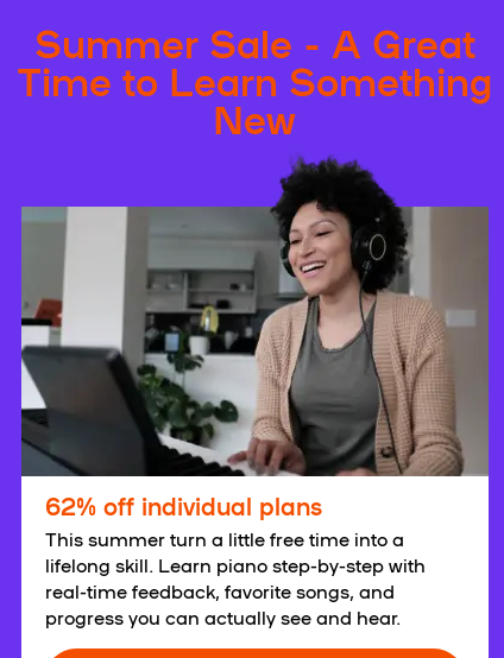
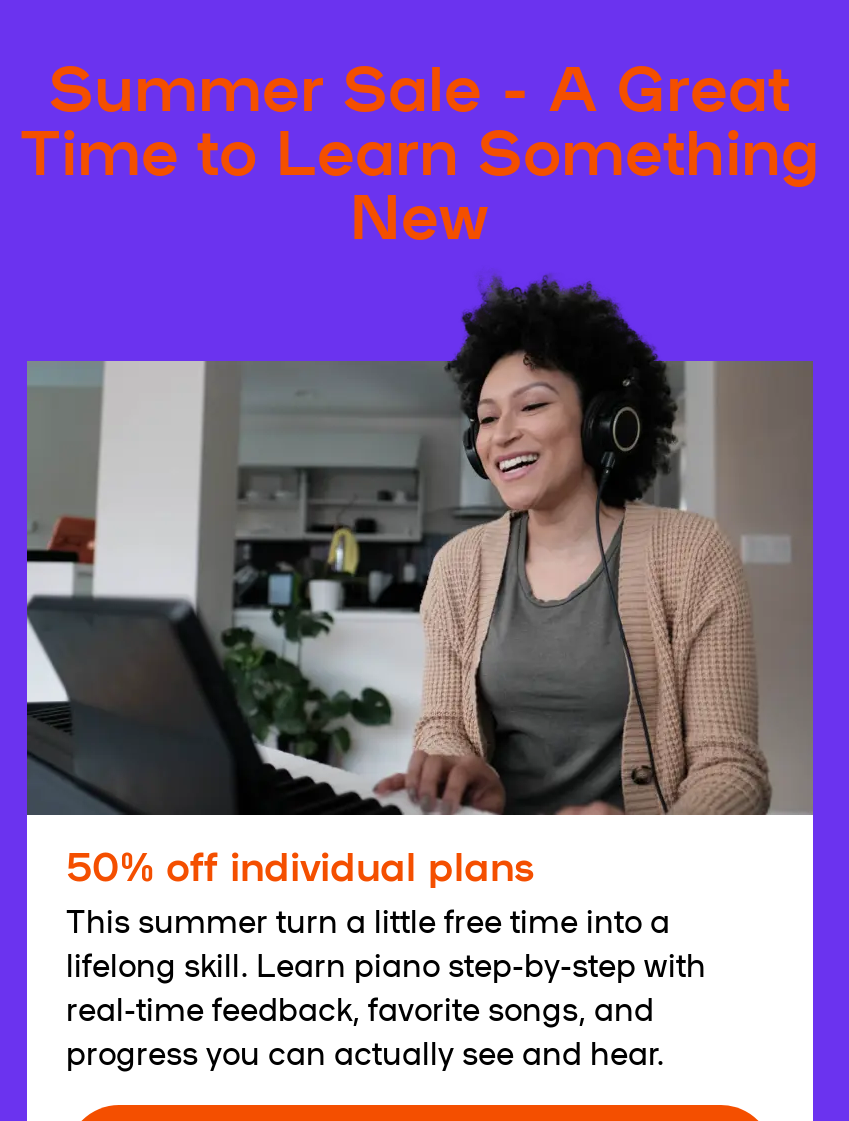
- 62% off individual plans
+ 50% off individual plans
